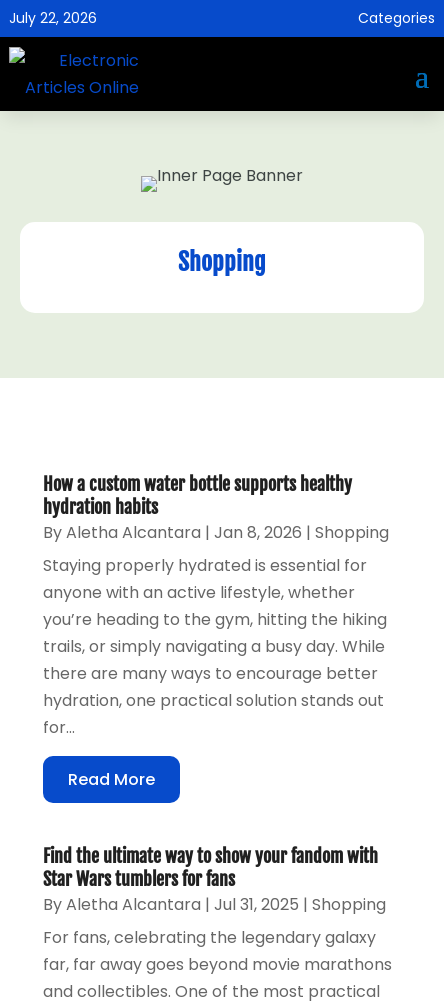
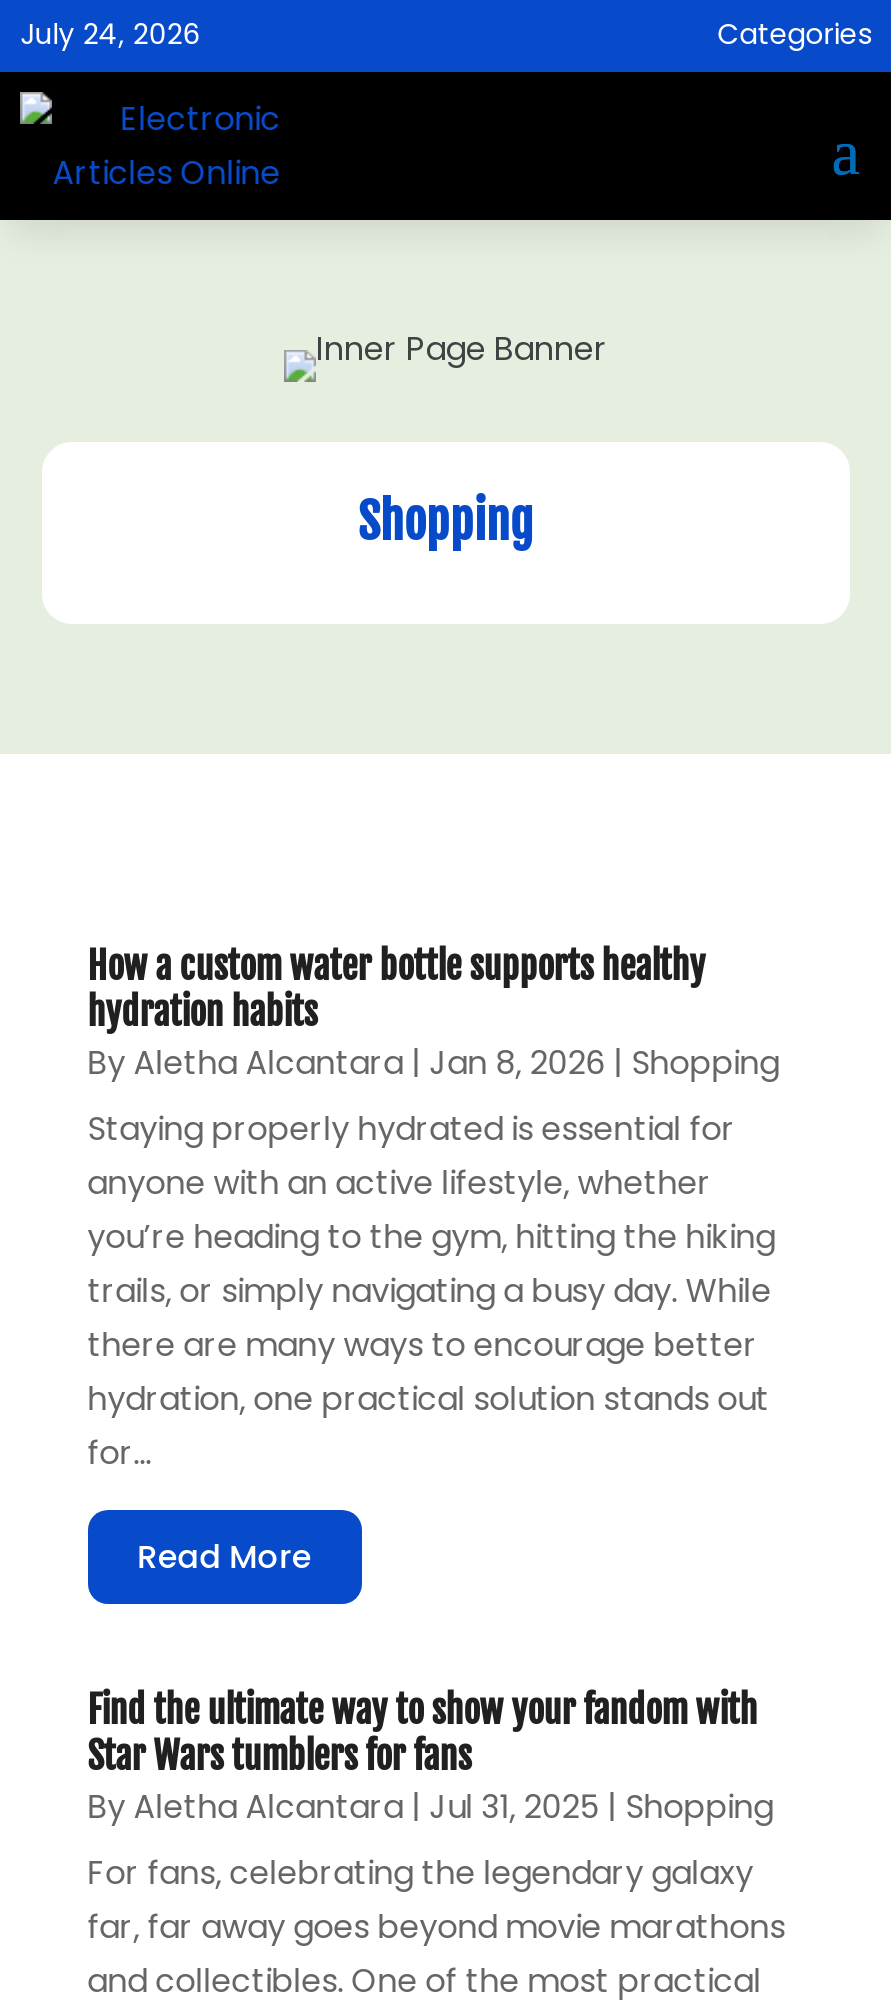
- July 22, 2026
+ July 24, 2026
